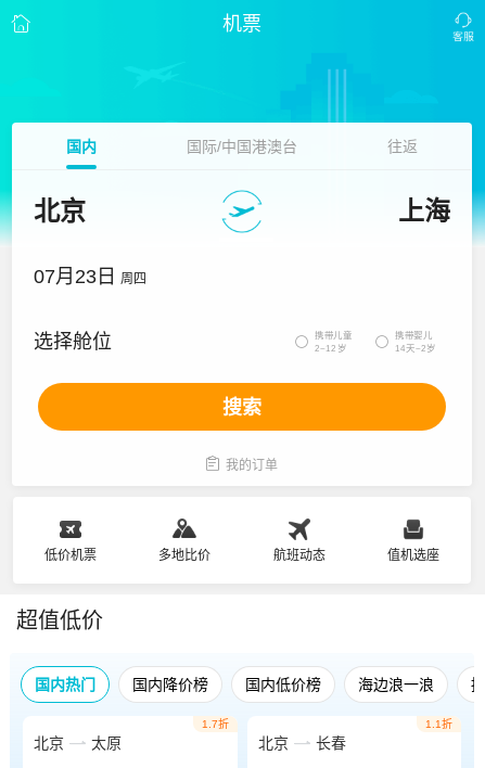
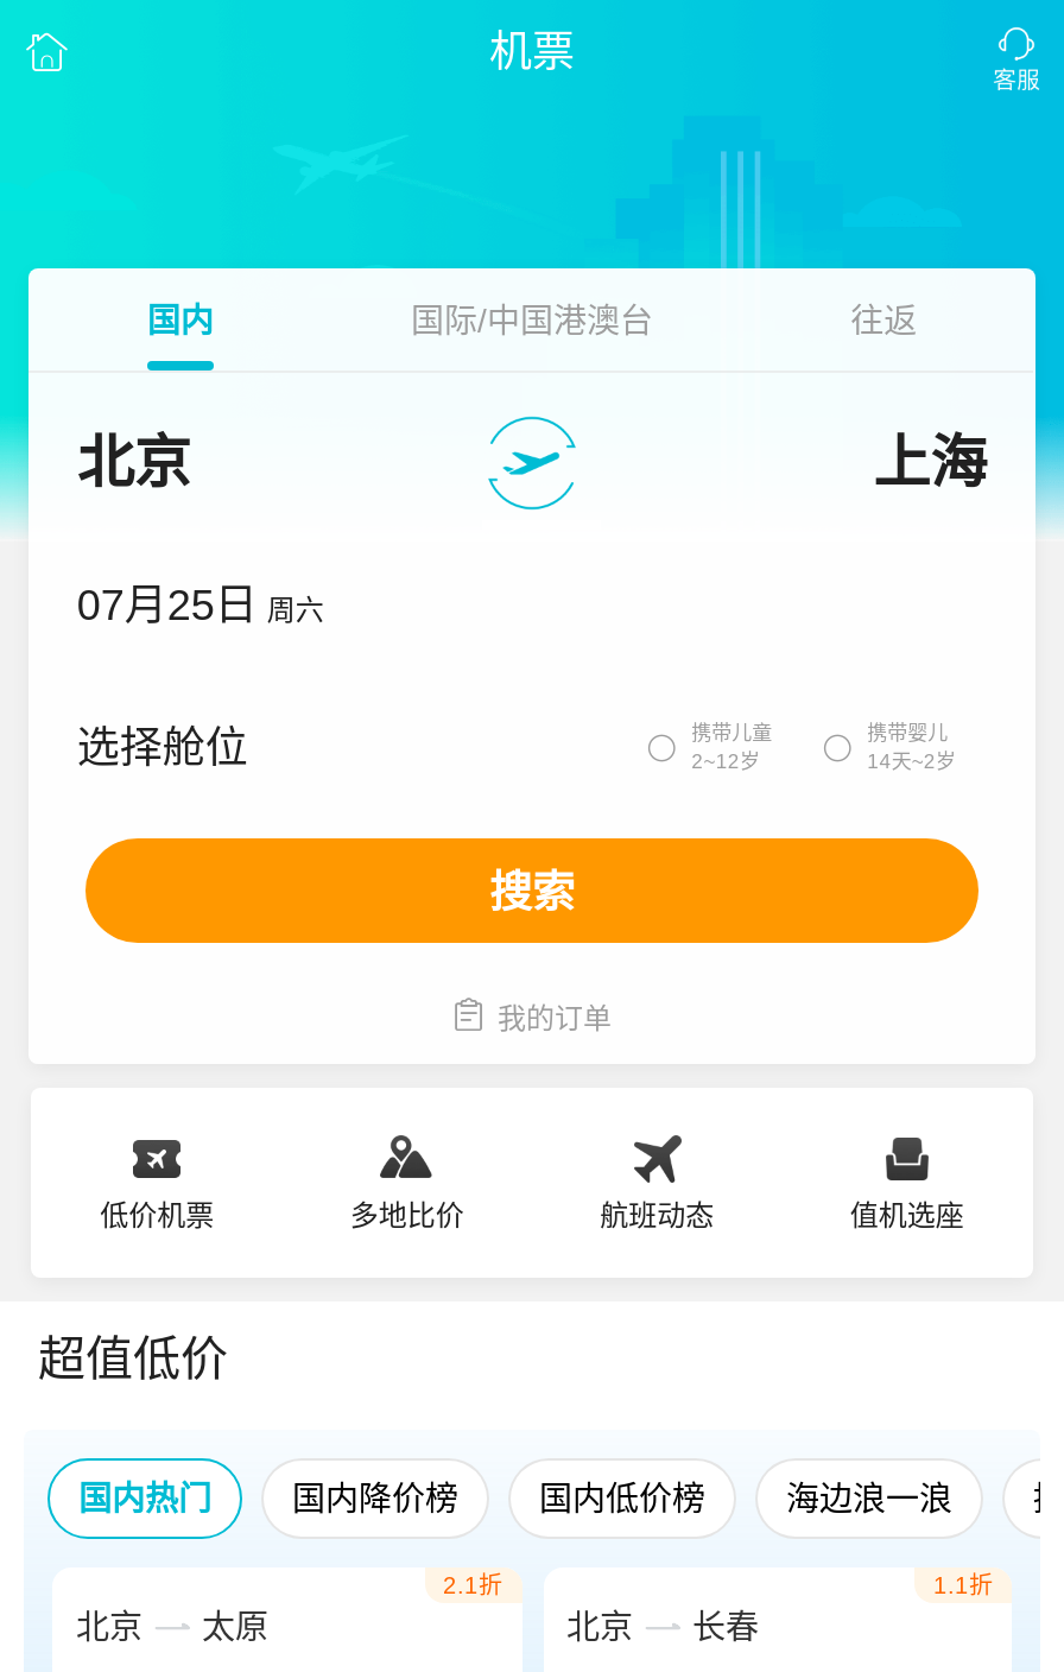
- 07月23日 周四
+ 07月25日 周六

- 1.7折
+ 2.1折
